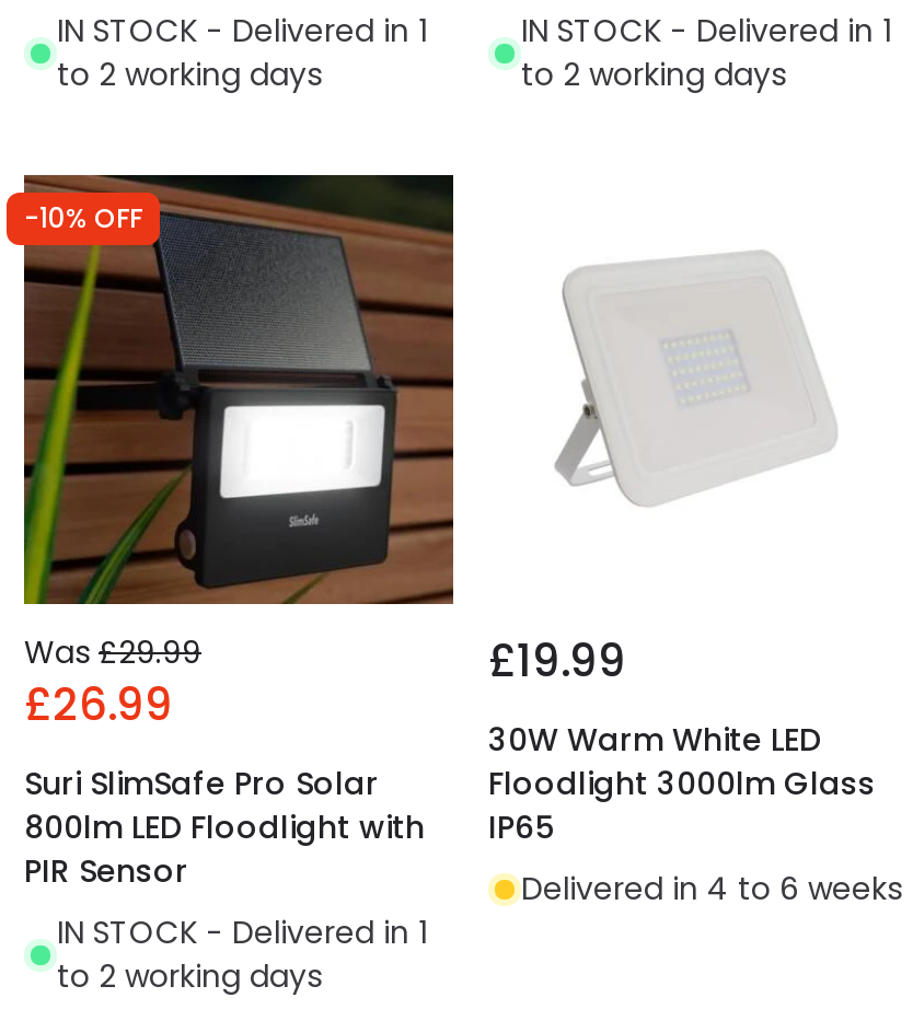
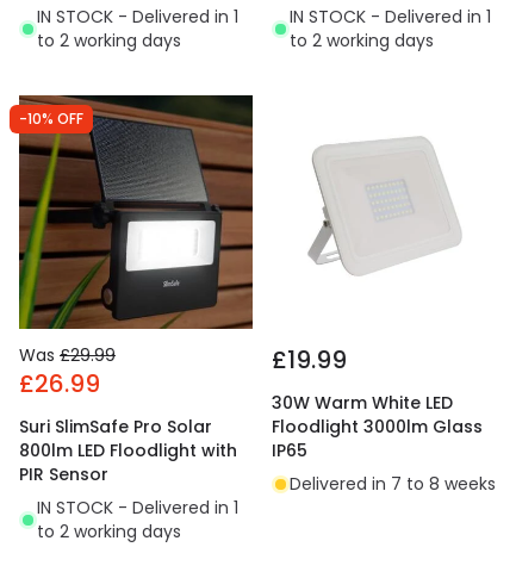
- Delivered in 4 to 6 weeks
+ Delivered in 7 to 8 weeks
